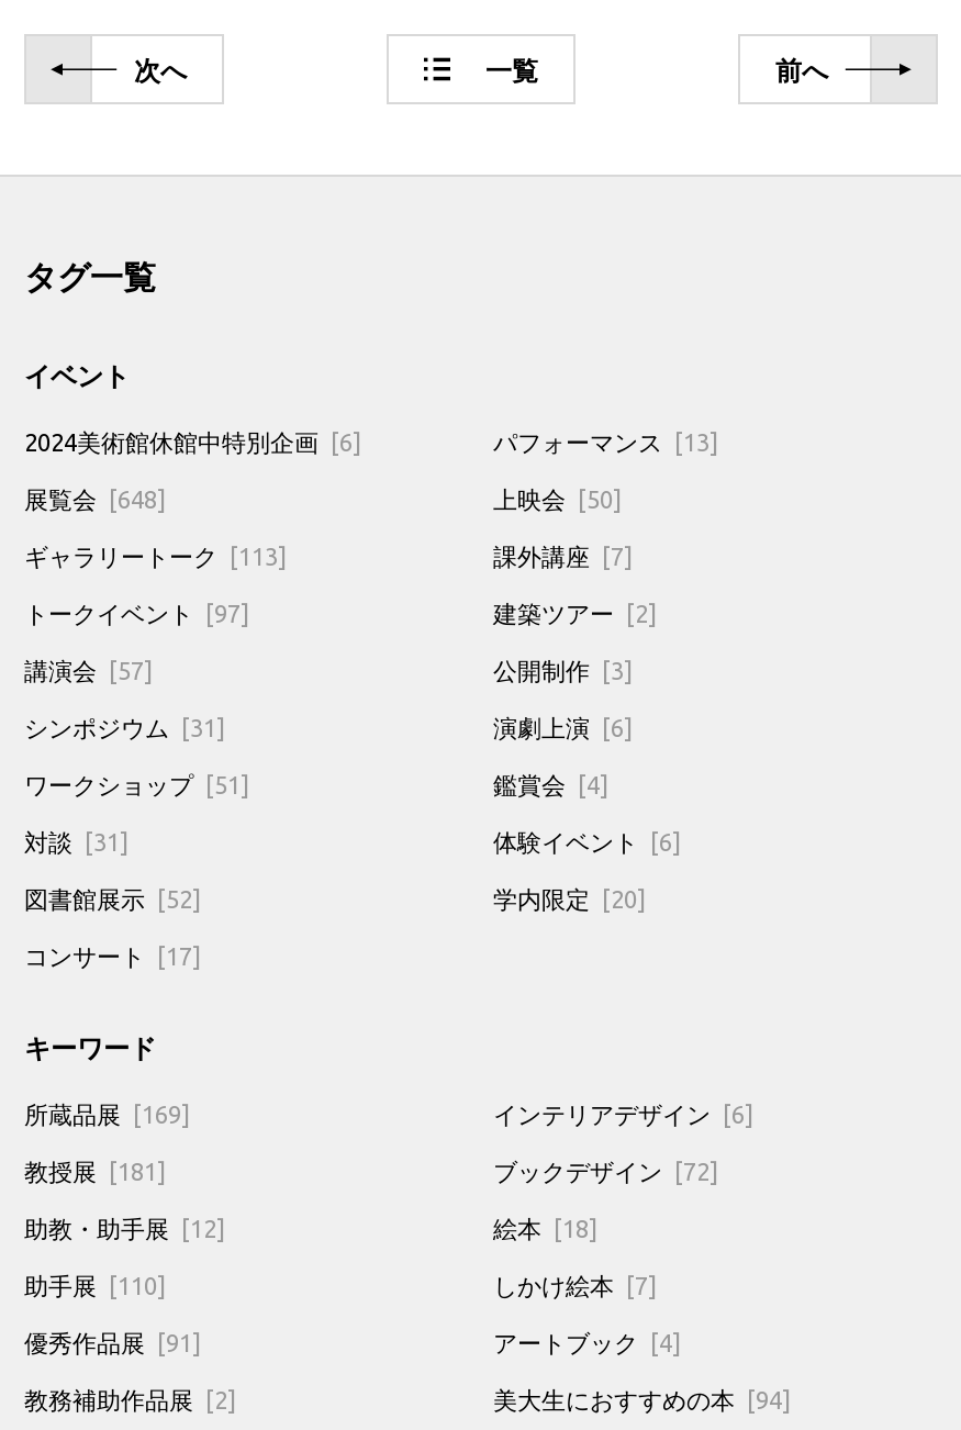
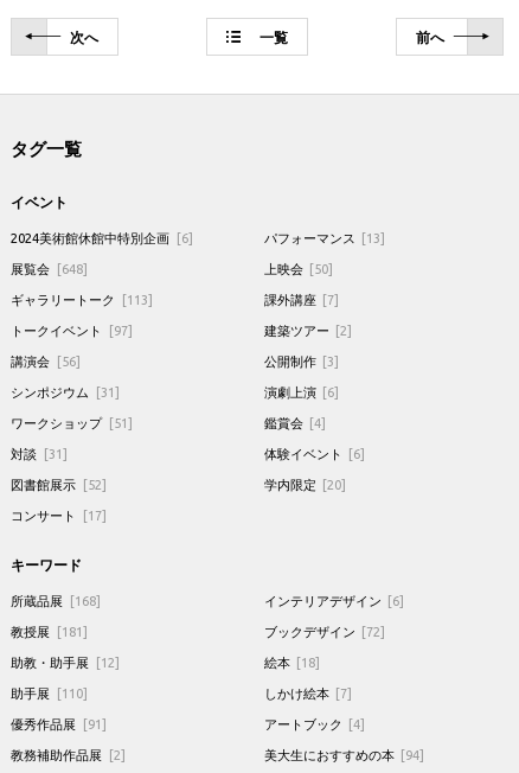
- 講演会 [57]
+ 講演会 [56]

- 所蔵品展 [169]
+ 所蔵品展 [168]
